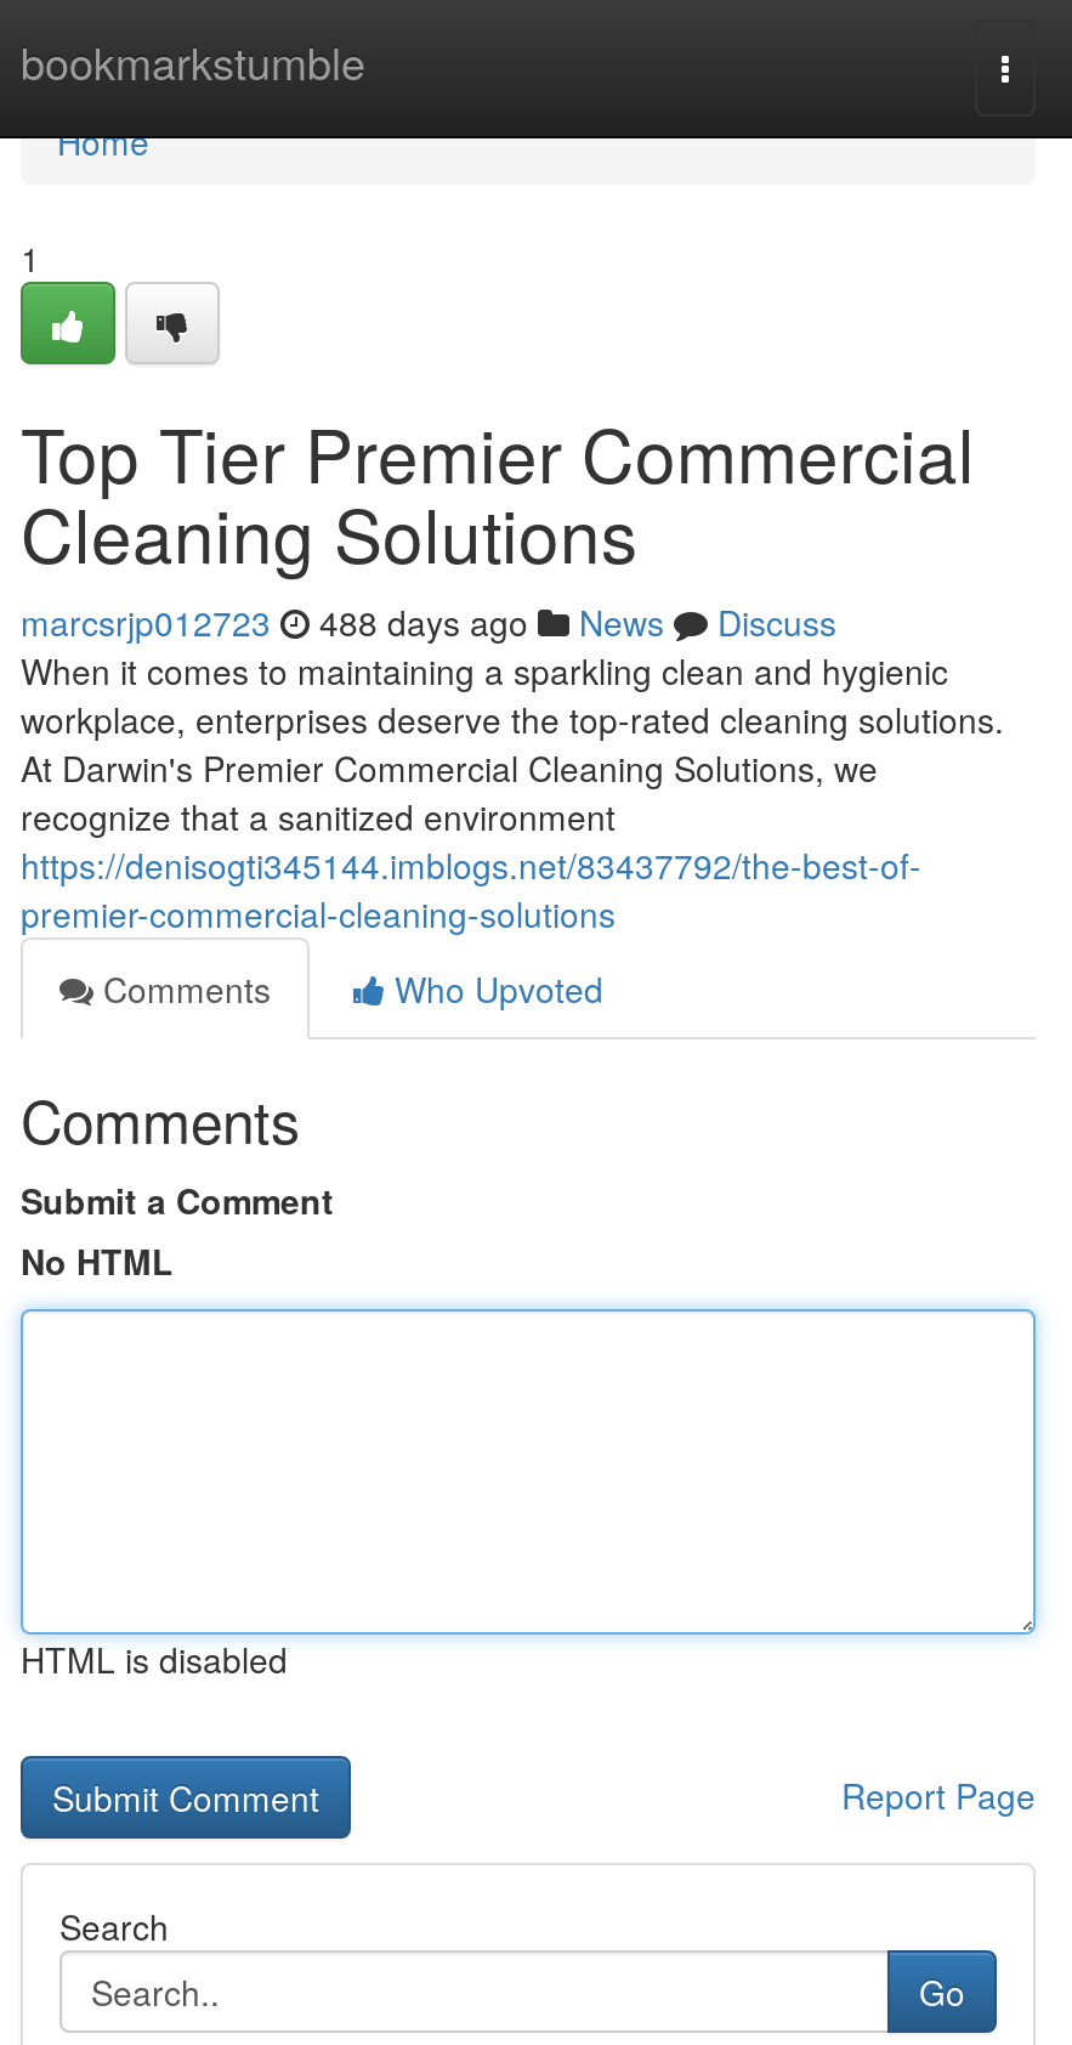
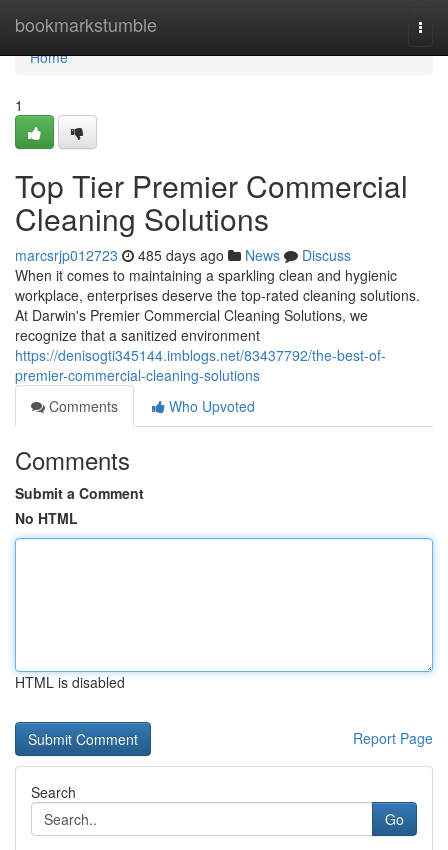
- marcsrjp012723 488 days ago News Discuss
+ marcsrjp012723 485 days ago News Discuss
